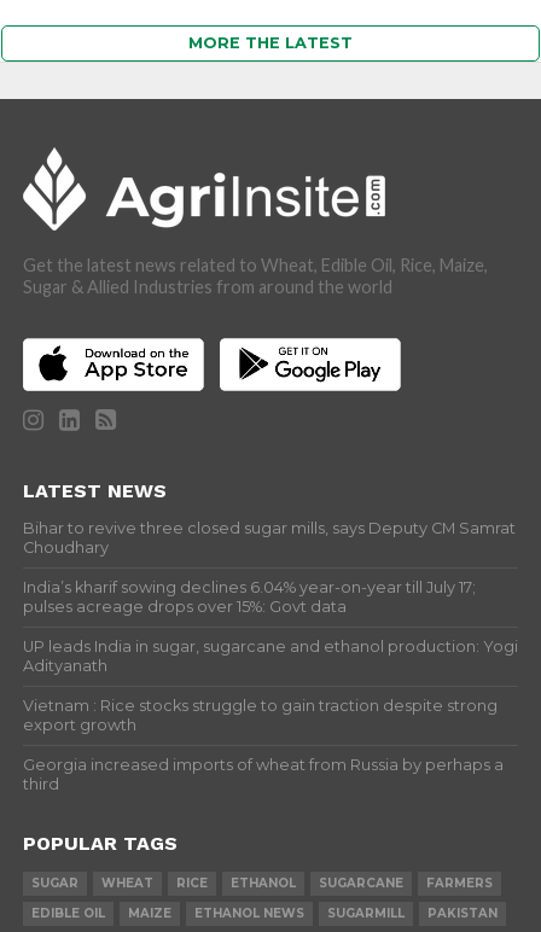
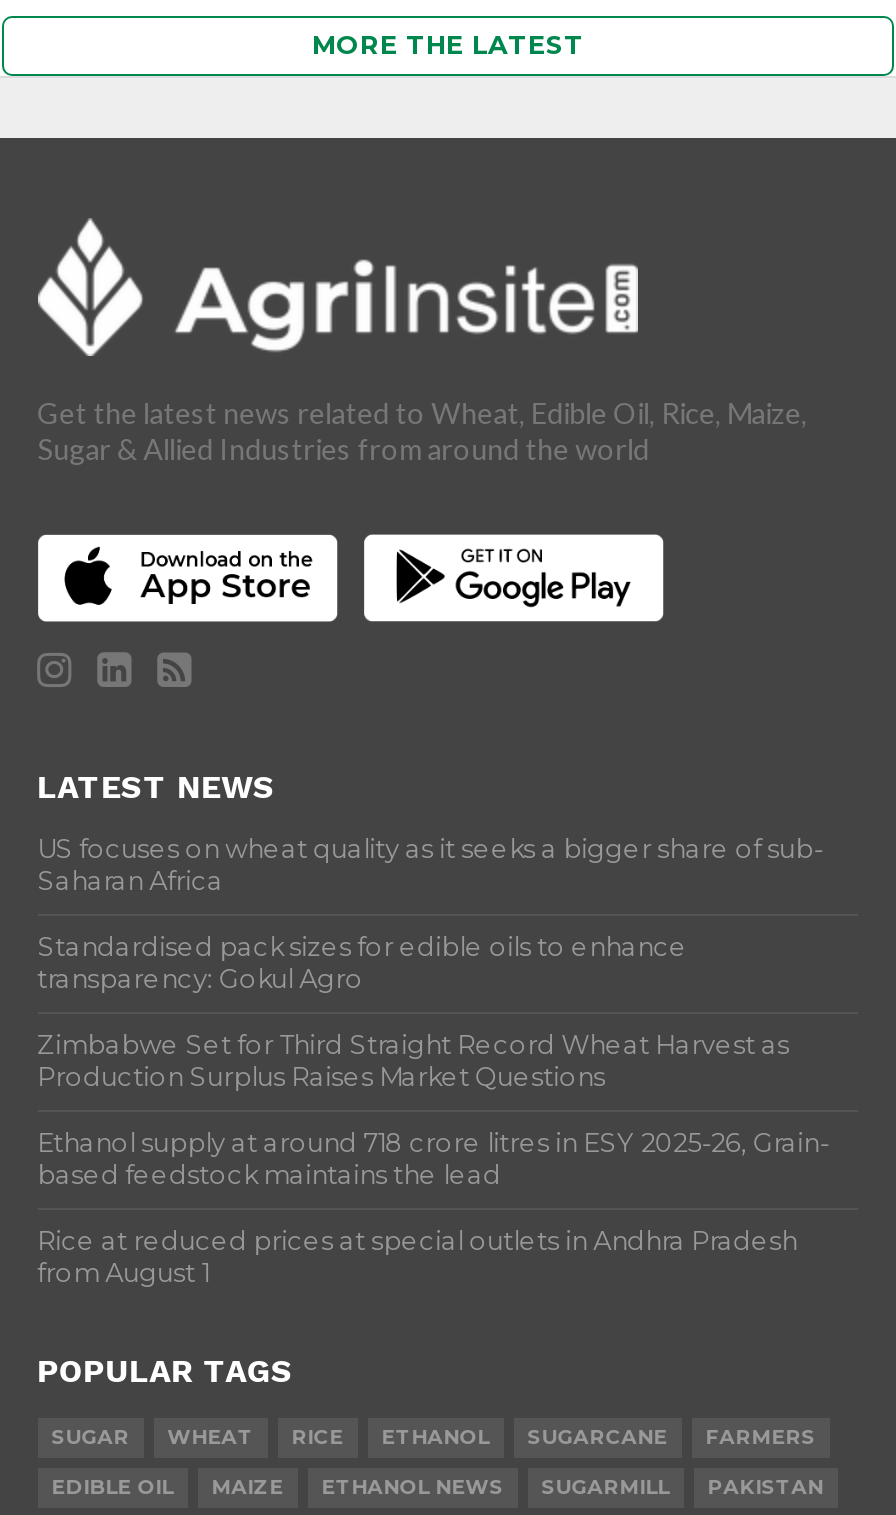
- Bihar to revive three closed sugar mills, says Deputy CM Samrat
- Choudhary
+ US focuses on wheat quality as it seeks a bigger share of sub-
+ Saharan Africa

- India’s kharif sowing declines 6.04% year-on-year till July 17;
- pulses acreage drops over 15%: Govt data
+ Standardised pack sizes for edible oils to enhance
+ transparency: Gokul Agro

- UP leads India in sugar, sugarcane and ethanol production: Yogi
- Adityanath
+ Zimbabwe Set for Third Straight Record Wheat Harvest as
+ Production Surplus Raises Market Questions

- Vietnam : Rice stocks struggle to gain traction despite strong
- export growth
+ Ethanol supply at around 718 crore litres in ESY 2025-26, Grain-
+ based feedstock maintains the lead

- Georgia increased imports of wheat from Russia by perhaps a
- third
+ Rice at reduced prices at special outlets in Andhra Pradesh
+ from August 1
